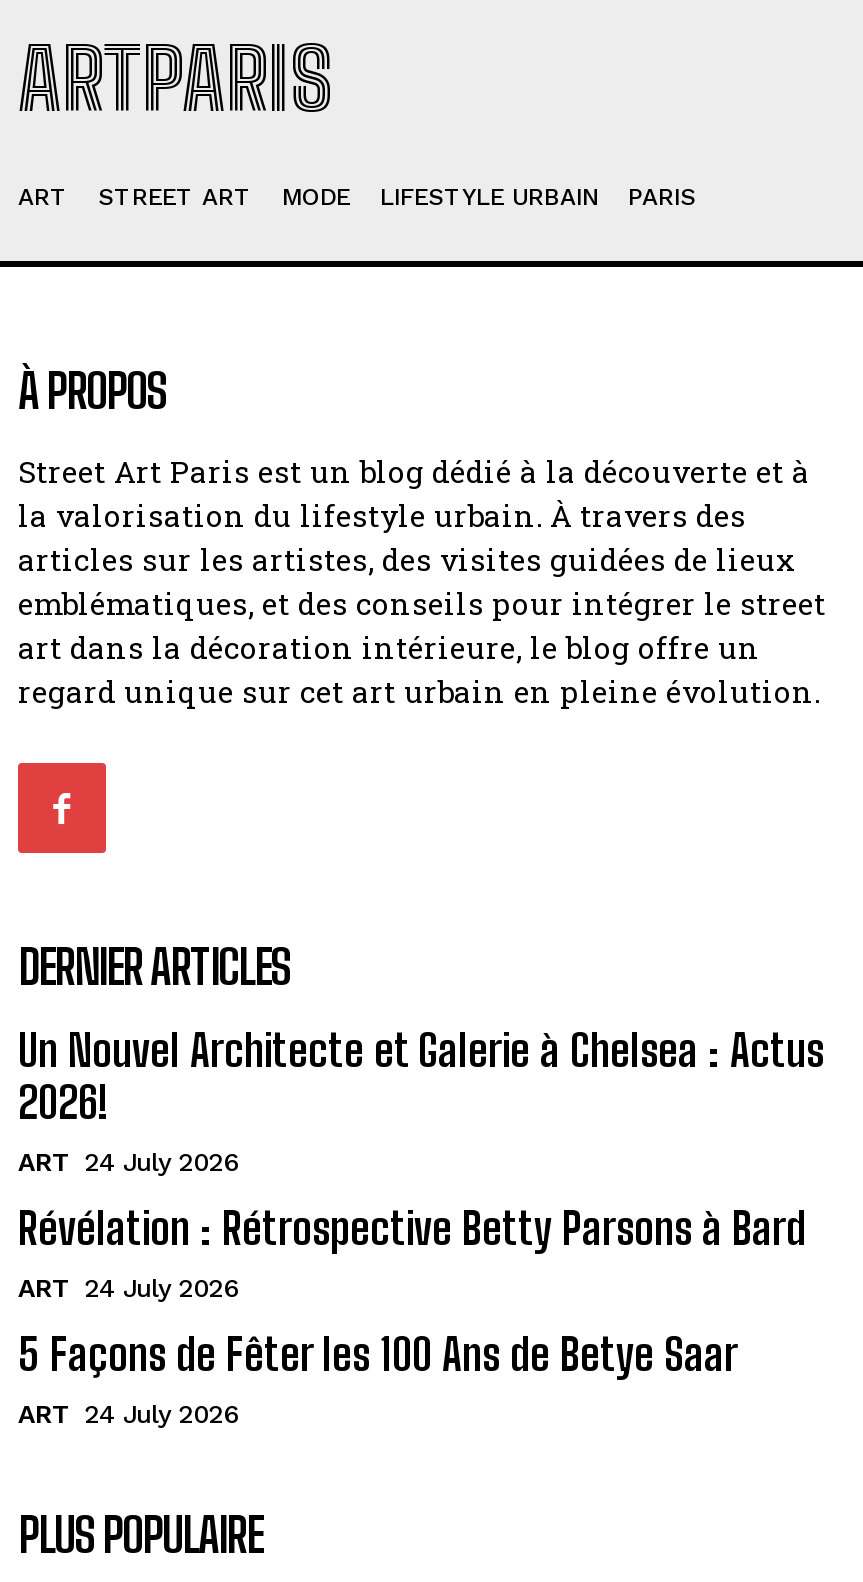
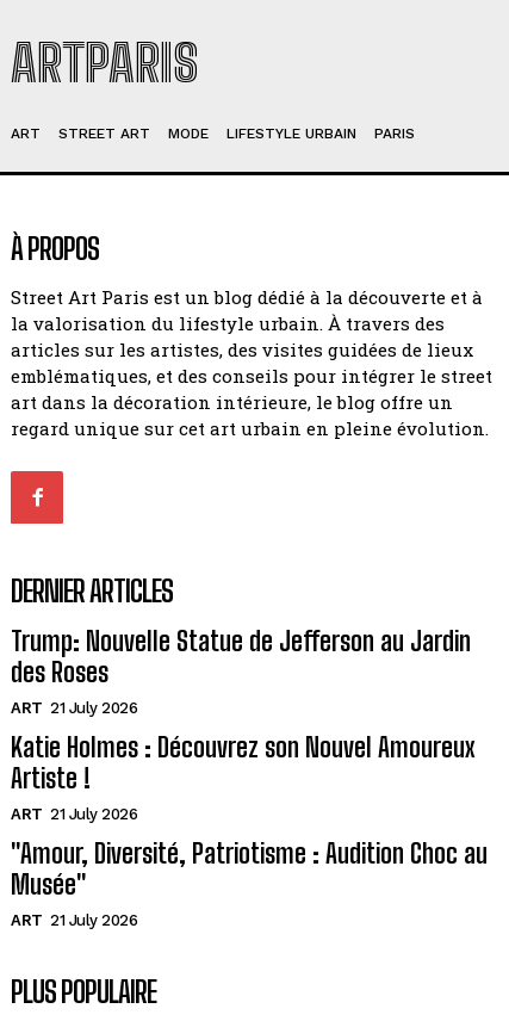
- Un Nouvel Architecte et Galerie à Chelsea : Actus
- 2026!
- ART 24 July 2026
- Révélation : Rétrospective Betty Parsons à Bard
- ART 24 July 2026
- 5 Façons de Fêter les 100 Ans de Betye Saar
- ART 24 July 2026
+ Trump: Nouvelle Statue de Jefferson au Jardin
+ des Roses
+ ART 21 July 2026
+ Katie Holmes : Découvrez son Nouvel Amoureux
+ Artiste !
+ ART 21 July 2026
+ "Amour, Diversité, Patriotisme : Audition Choc au
+ Musée"
+ ART 21 July 2026
